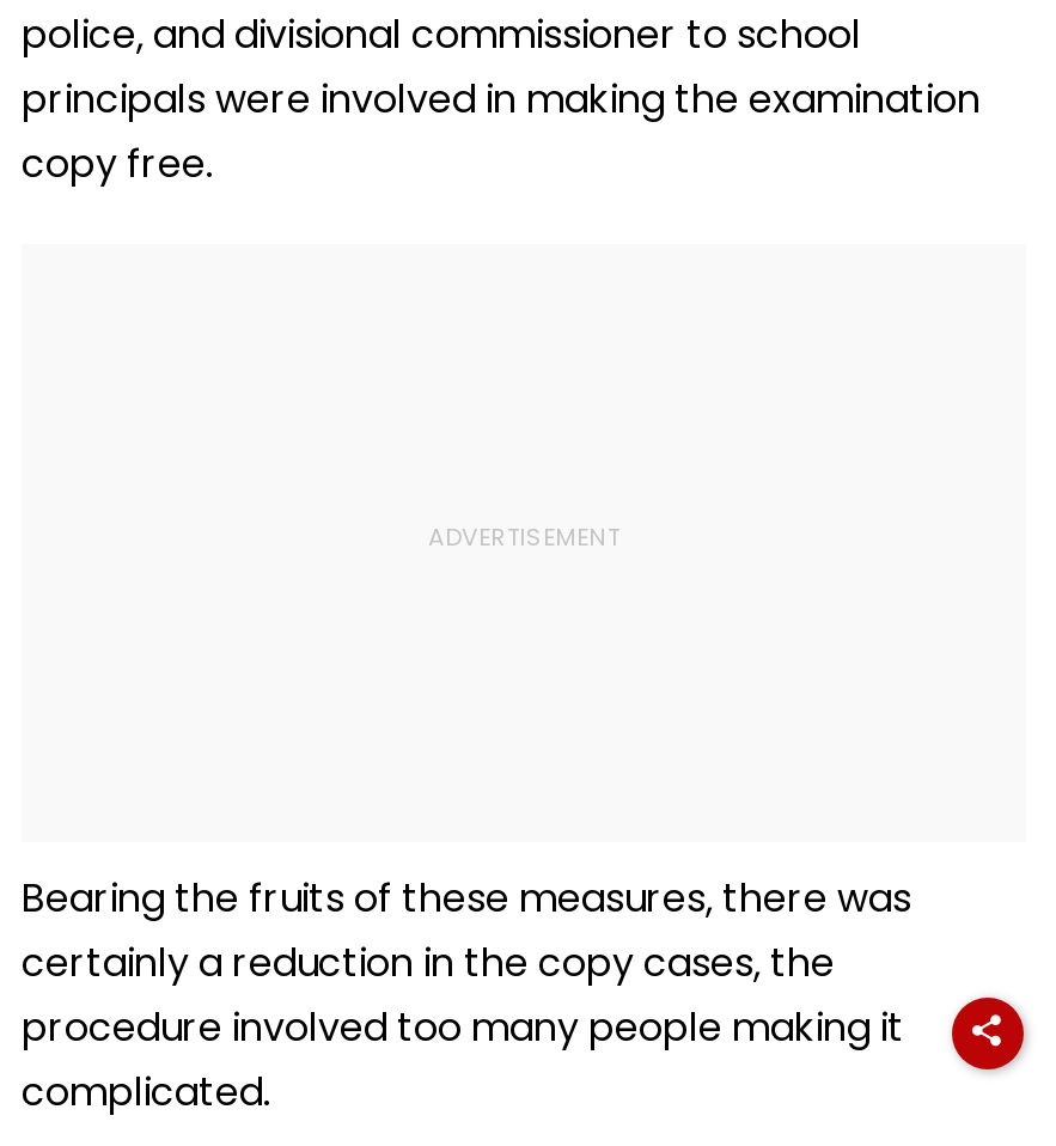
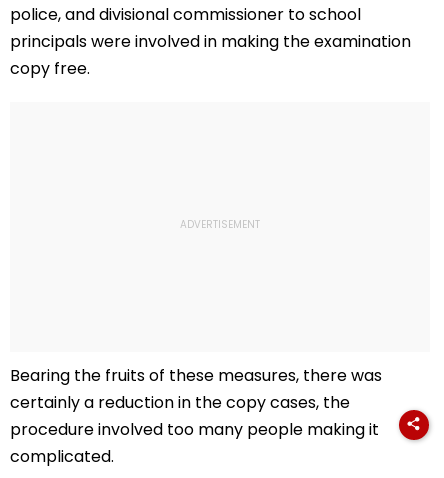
- [image]
+ [image]
